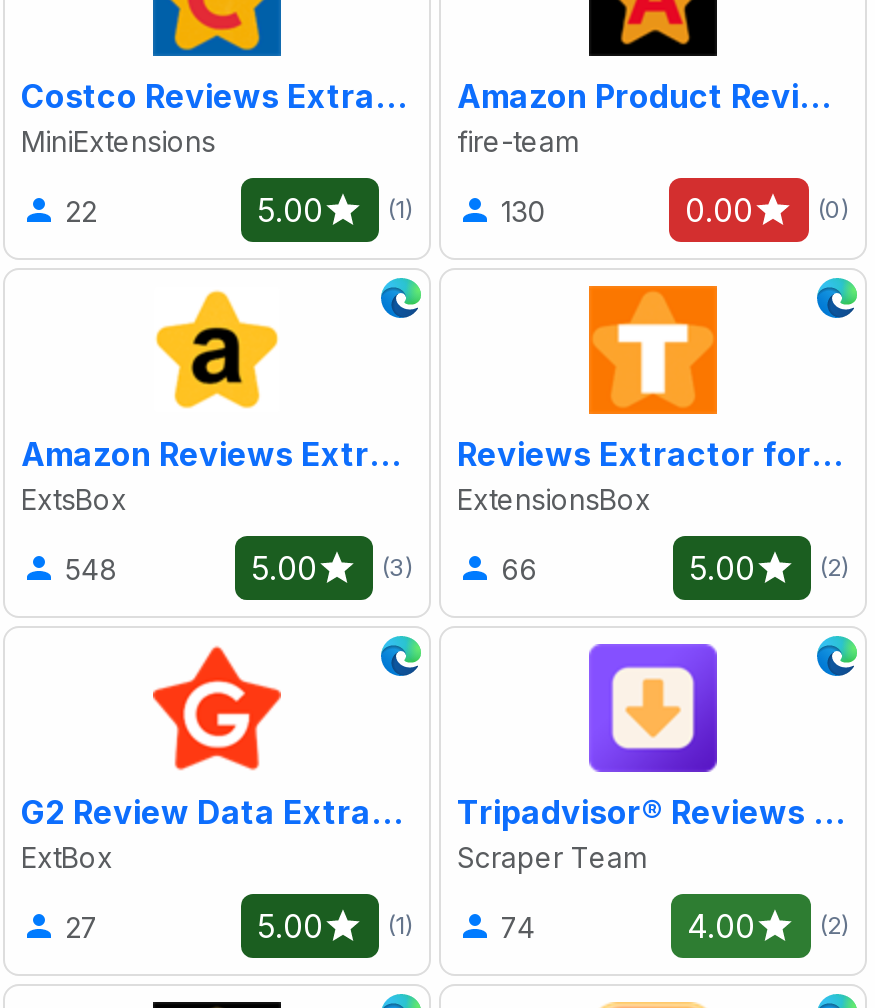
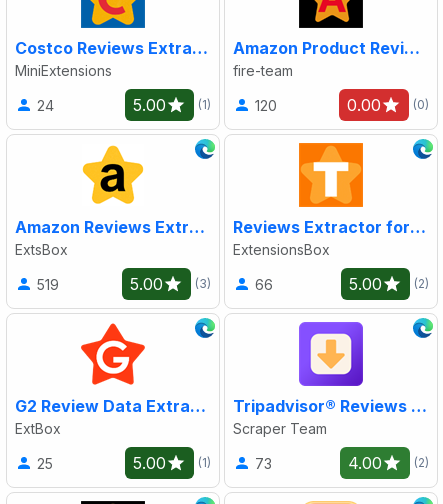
- 22
+ 24

- 130
+ 120

- 548
+ 519

- 27
+ 25

- 74
+ 73
